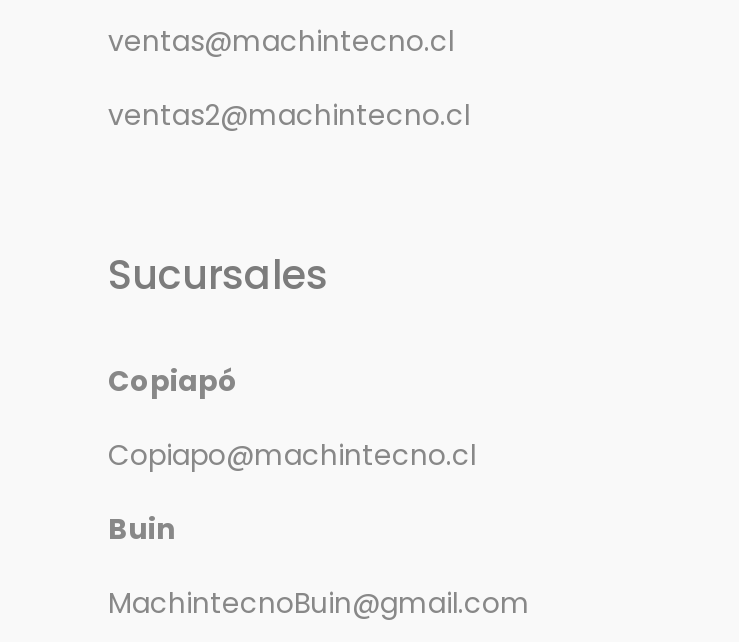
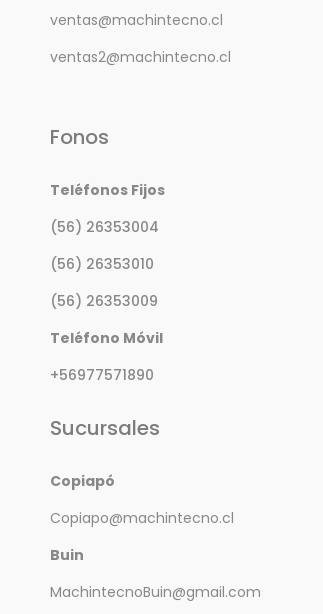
+ Fonos
+ Teléfonos Fijos
+ (56) 26353004
+ (56) 26353010
+ (56) 26353009
+ Teléfono Móvil
+ +56977571890
